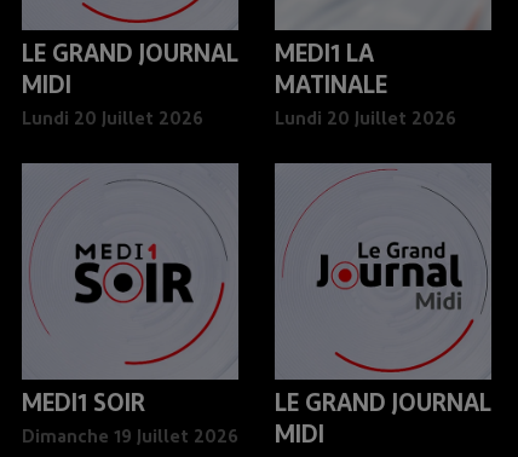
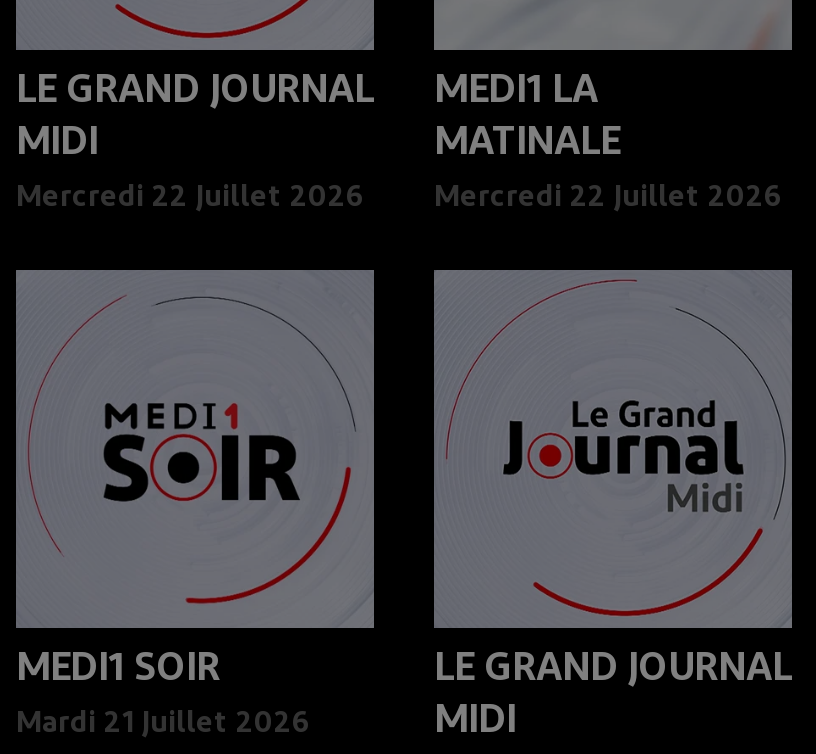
- Lundi 20 Juillet 2026
+ Mercredi 22 Juillet 2026

- Lundi 20 Juillet 2026
+ Mercredi 22 Juillet 2026

- Dimanche 19 Juillet 2026
+ Mardi 21 Juillet 2026
